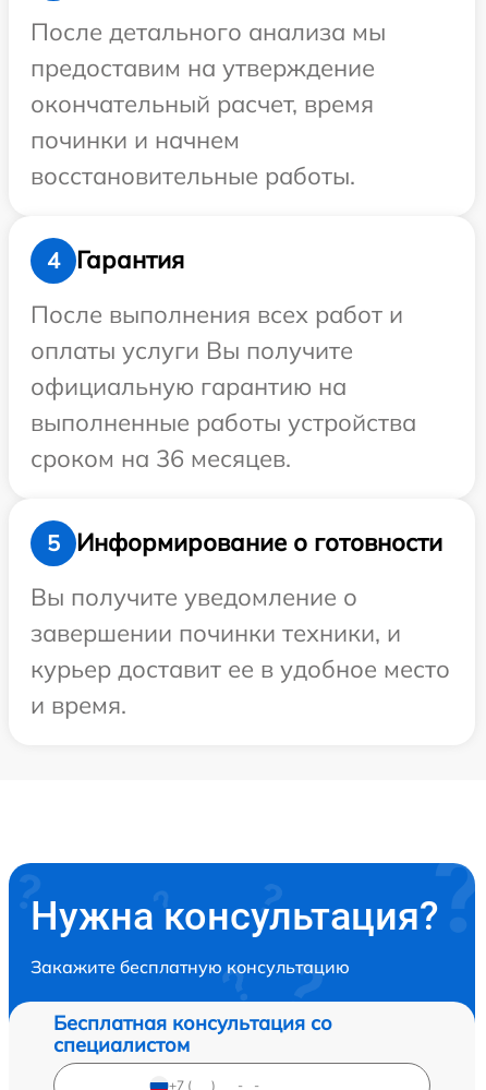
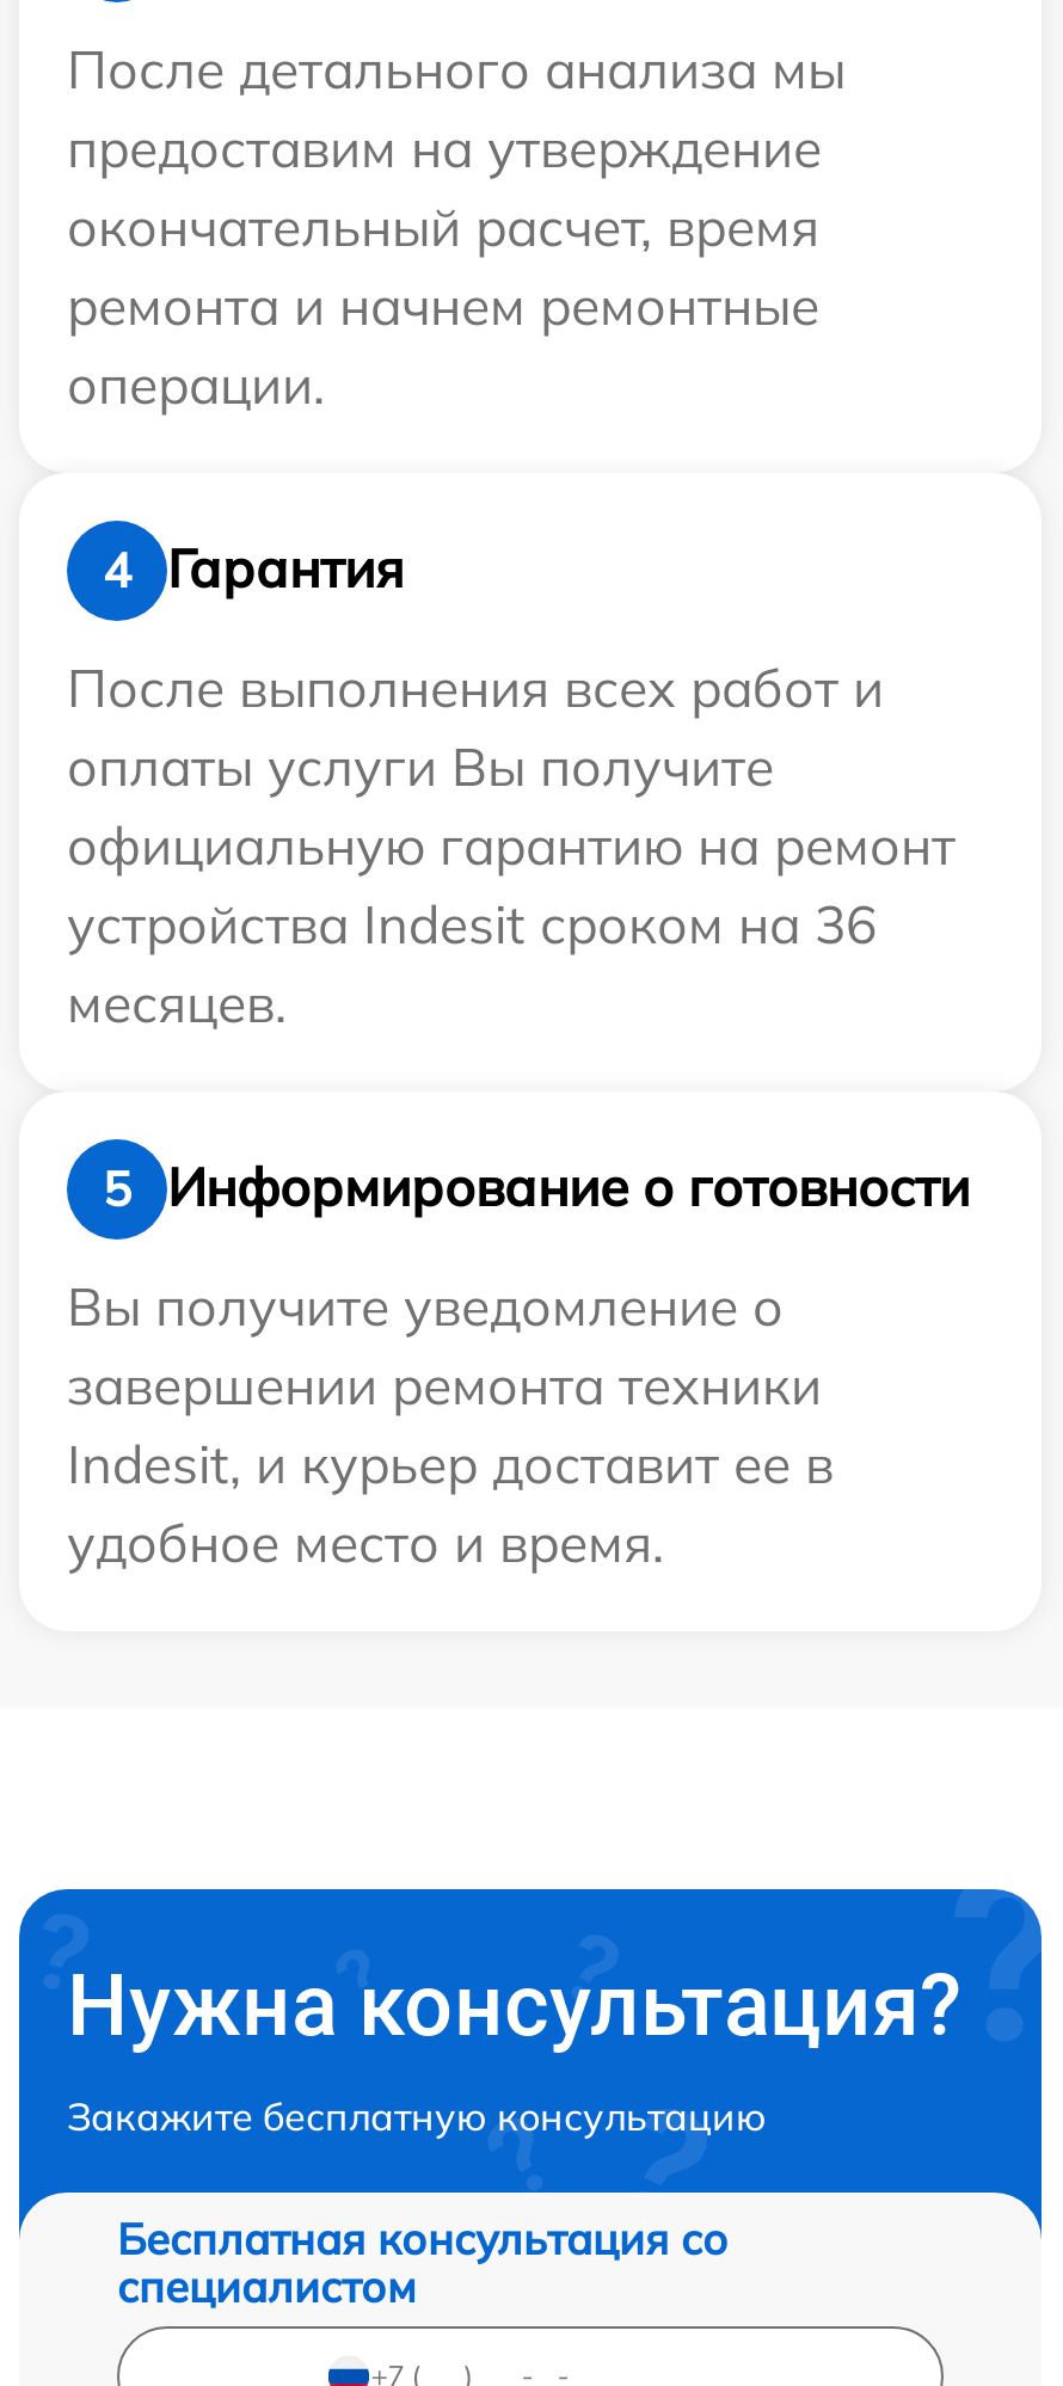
- починки и начнем
- восстановительные работы.
+ ремонта и начнем ремонтные
+ операции.

- официальную гарантию на
- выполненные работы устройства
- сроком на 36 месяцев.
+ официальную гарантию на ремонт
+ устройства Indesit сроком на 36
+ месяцев.

- завершении починки техники, и
- курьер доставит ее в удобное место
- и время.
+ завершении ремонта техники
+ Indesit, и курьер доставит ее в
+ удобное место и время.
